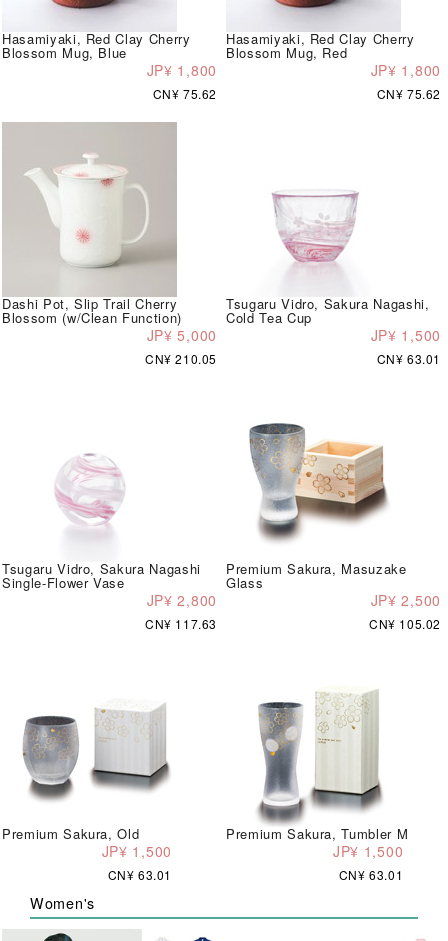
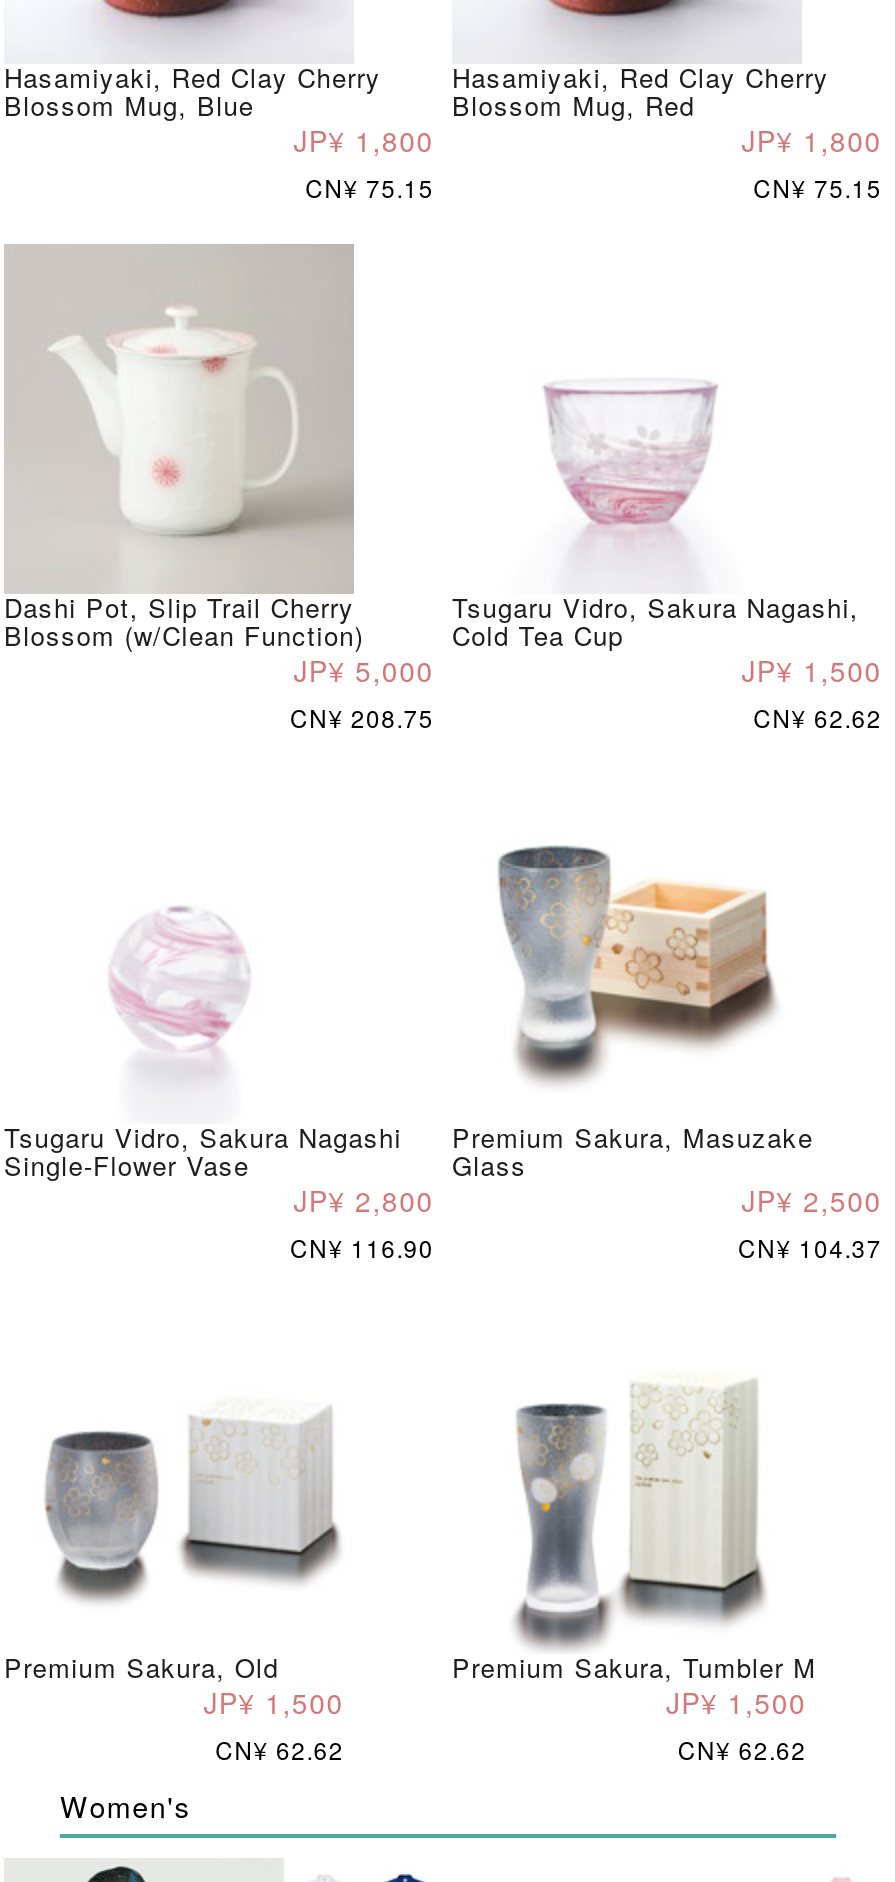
- CN¥ 75.62
+ CN¥ 75.15

- CN¥ 75.62
+ CN¥ 75.15

- CN¥ 210.05
+ CN¥ 208.75

- CN¥ 63.01
+ CN¥ 62.62

- CN¥ 117.63
+ CN¥ 116.90

- CN¥ 105.02
+ CN¥ 104.37

- CN¥ 63.01
+ CN¥ 62.62

- CN¥ 63.01
+ CN¥ 62.62
